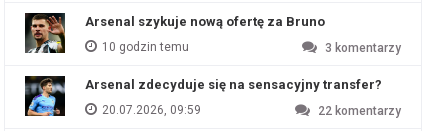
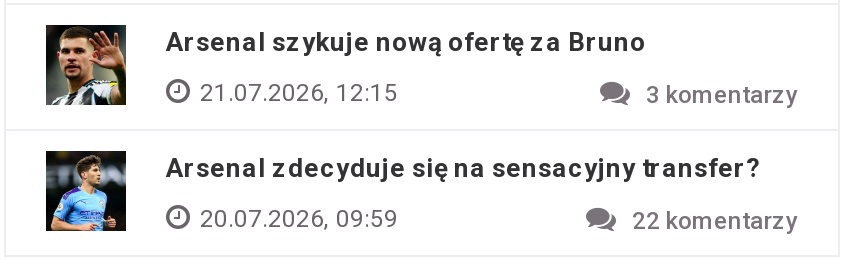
- 10 godzin temu
+ 21.07.2026, 12:15
